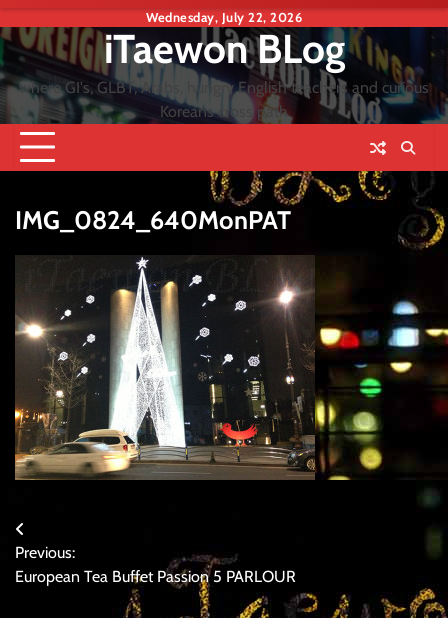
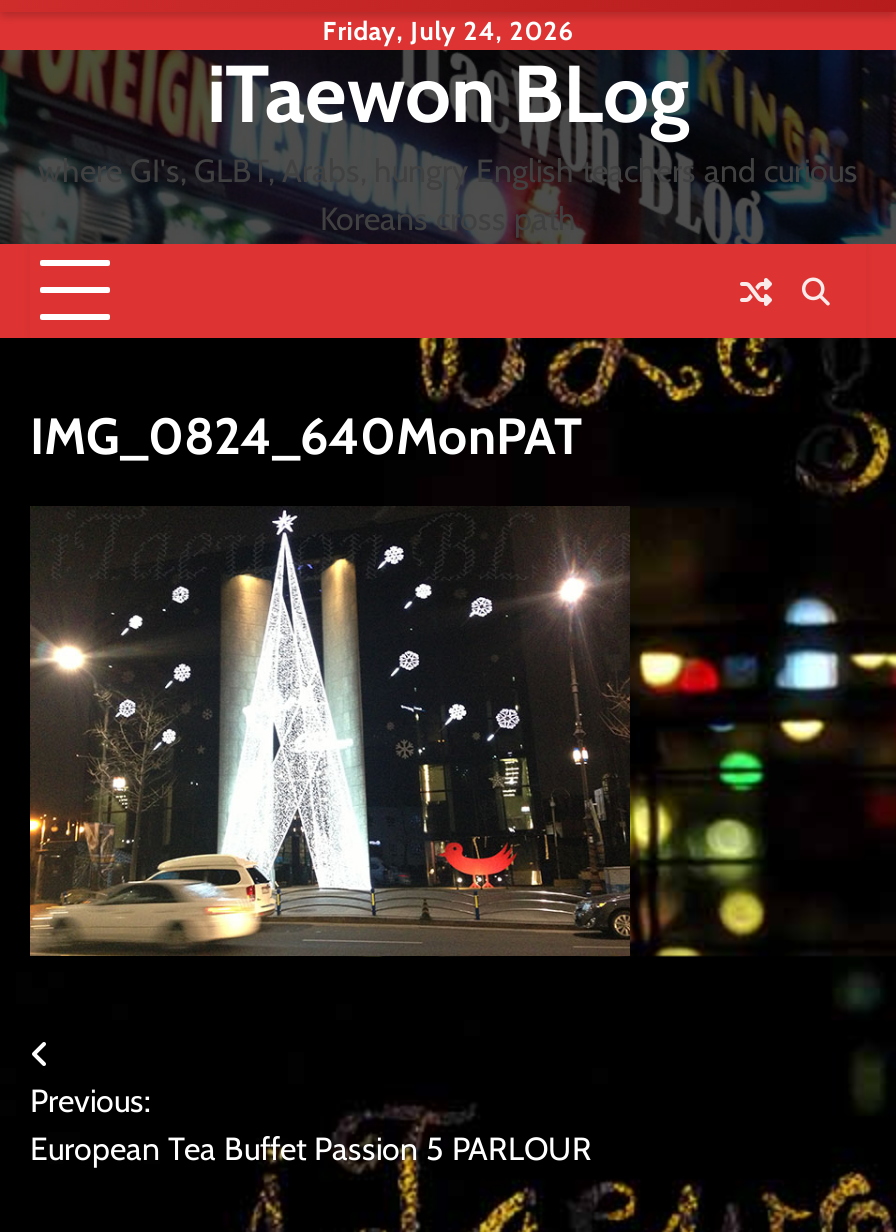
- Wednesday, July 22, 2026
+ Friday, July 24, 2026
